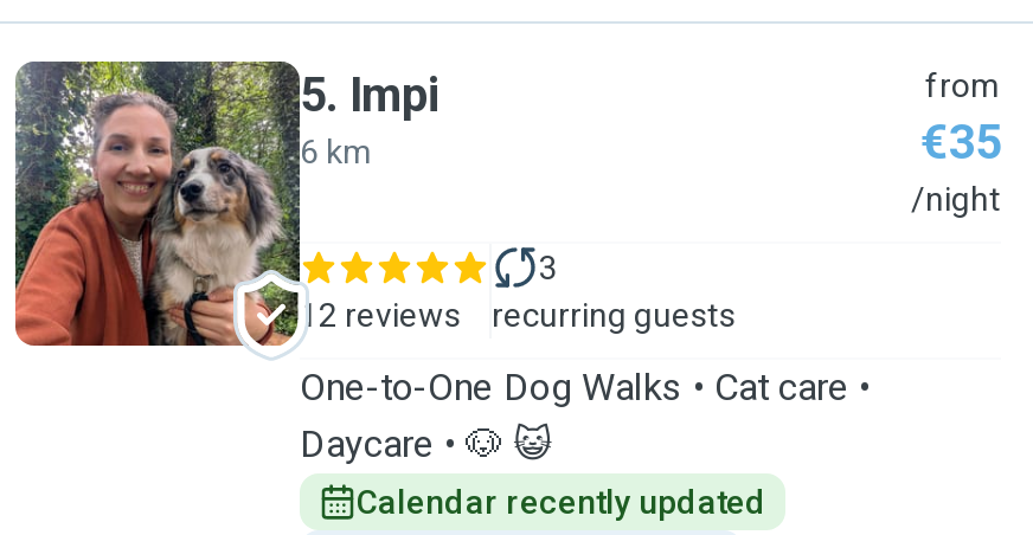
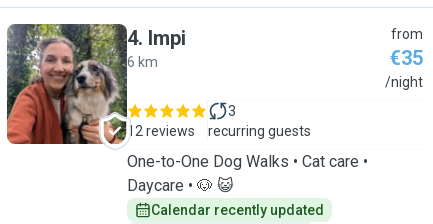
- 5. Impi
+ 4. Impi
